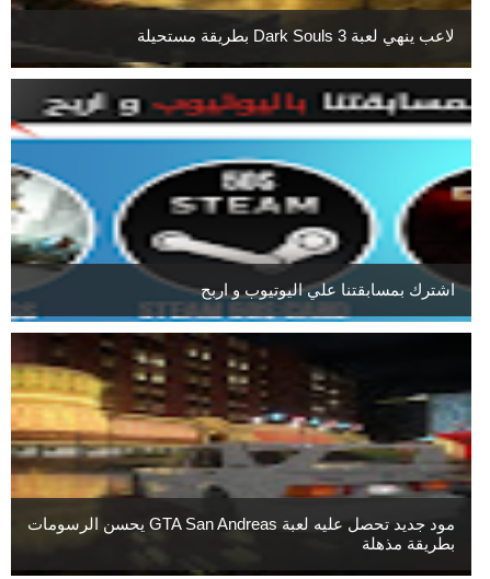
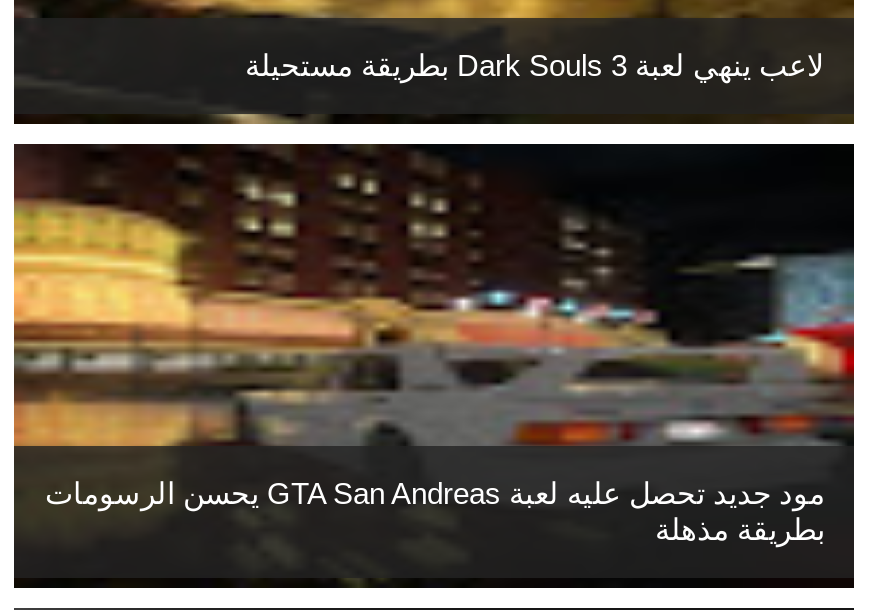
- [image]
- اشترك بمسابقتنا علي اليوتيوب و اربح
